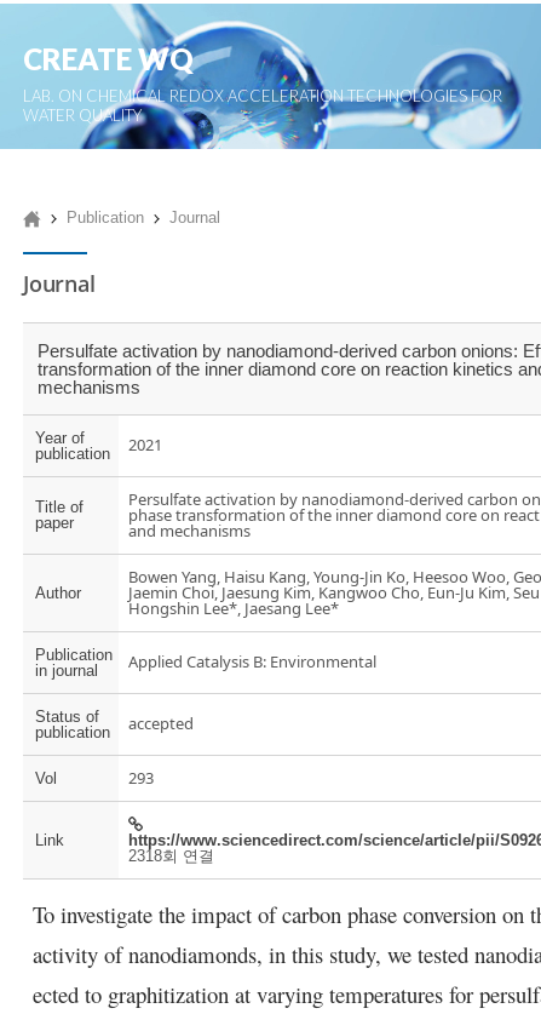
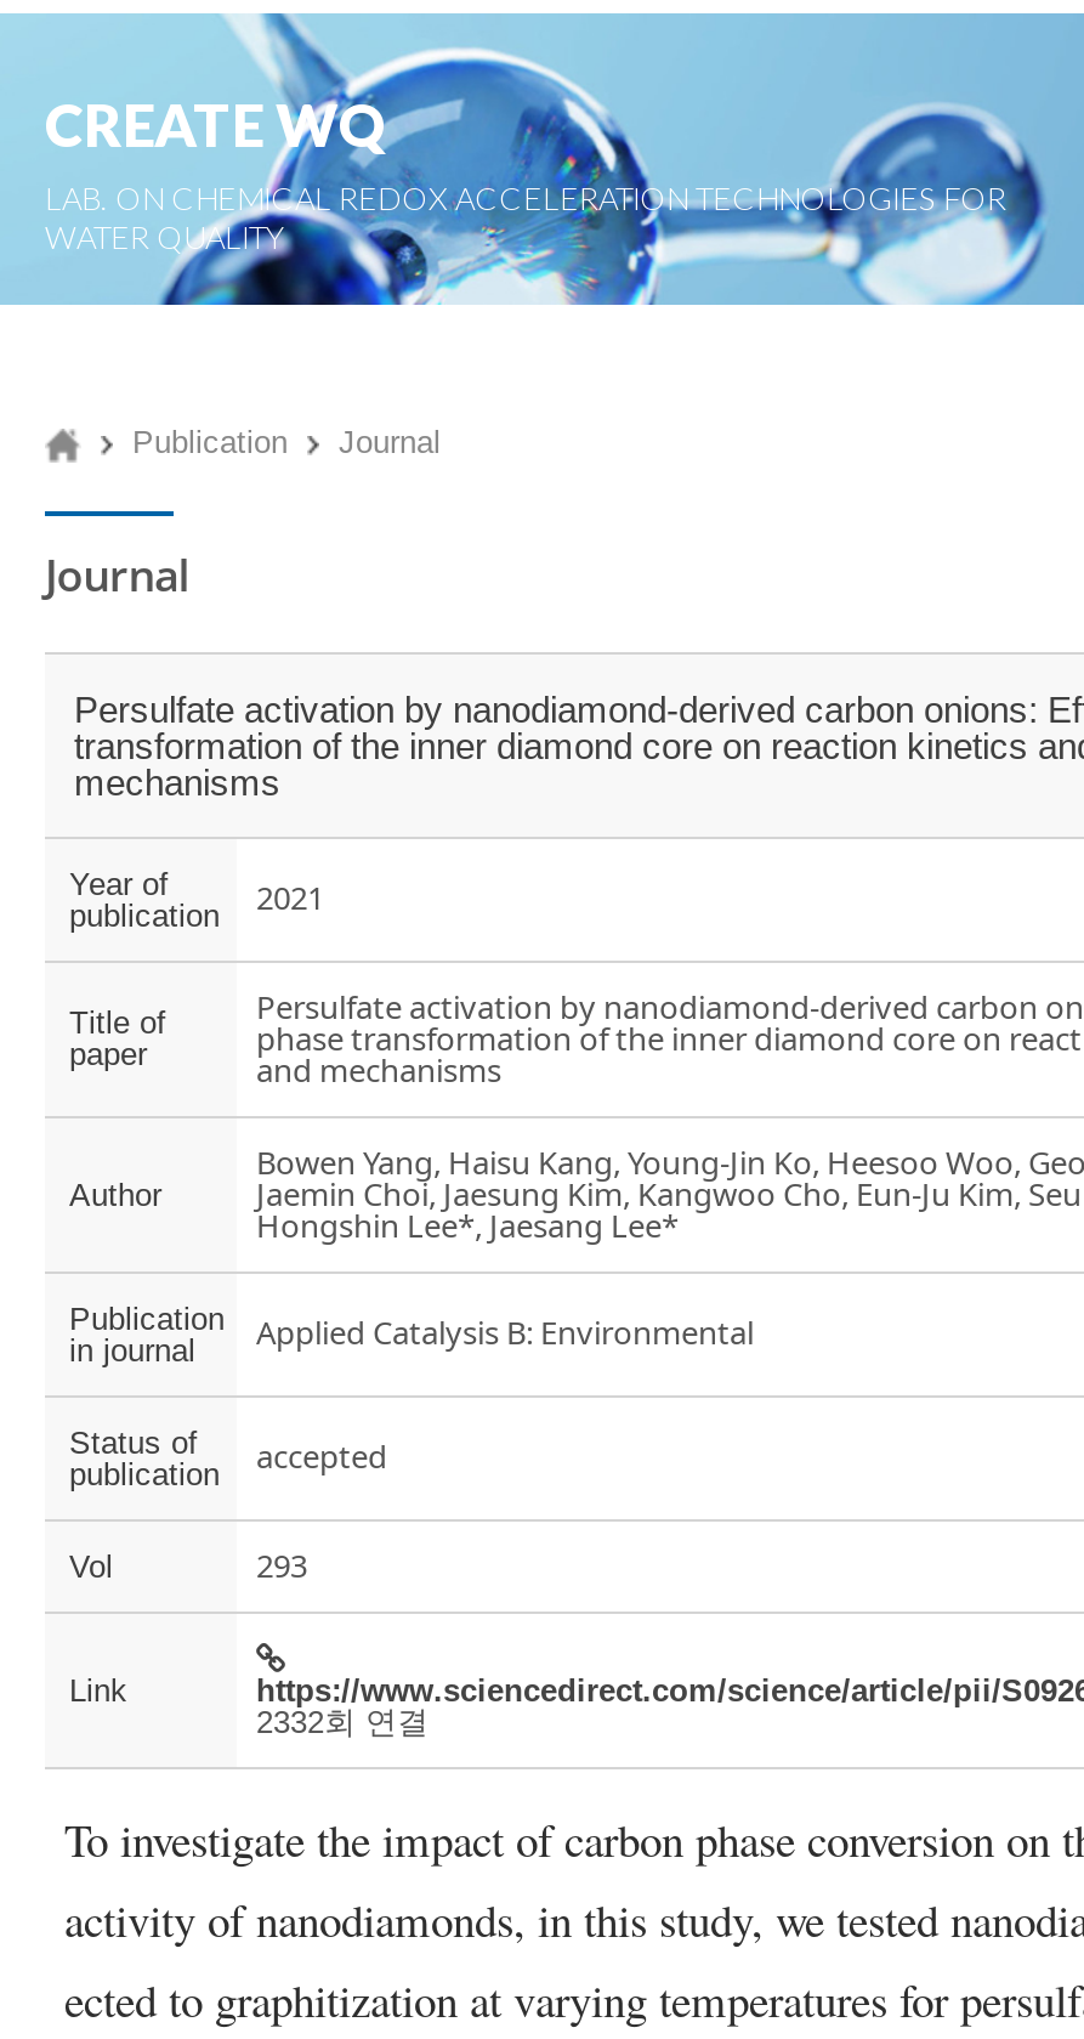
- 2318회 연결
+ 2332회 연결
